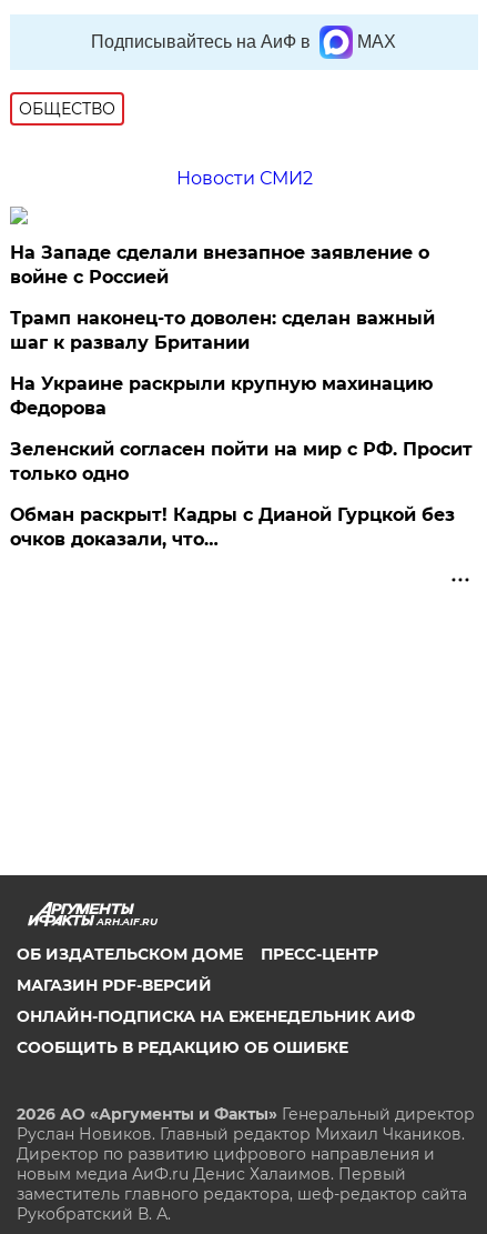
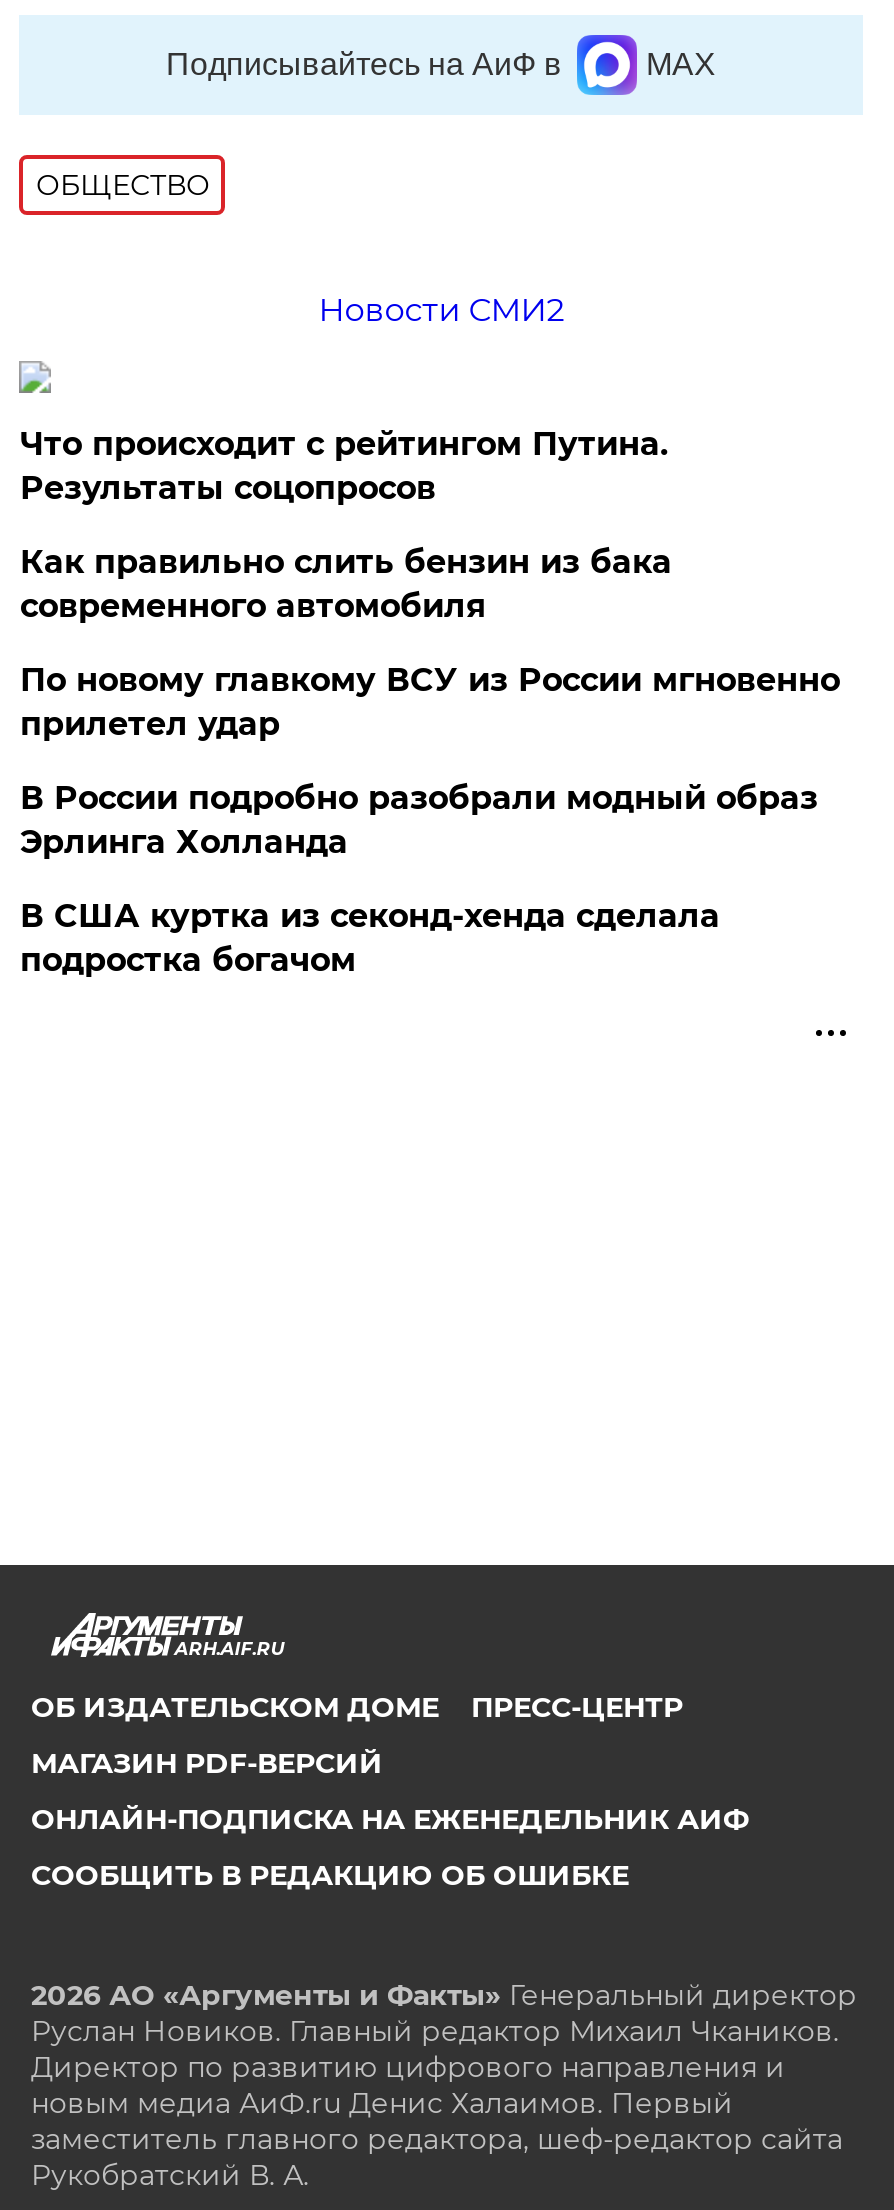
- На Западе сделали внезапное заявление о
- войне с Россией
+ Что происходит с рейтингом Путина.
+ Результаты соцопросов

- Трамп наконец-то доволен: сделан важный
- шаг к развалу Британии
+ Как правильно слить бензин из бака
+ современного автомобиля

- На Украине раскрыли крупную махинацию
- Федорова
+ По новому главкому ВСУ из России мгновенно
+ прилетел удар

- Зеленский согласен пойти на мир с РФ. Просит
- только одно
+ В России подробно разобрали модный образ
+ Эрлинга Холланда

- Обман раскрыт! Кадры с Дианой Гурцкой без
- очков доказали, что…
+ В США куртка из секонд-хенда сделала
+ подростка богачом
